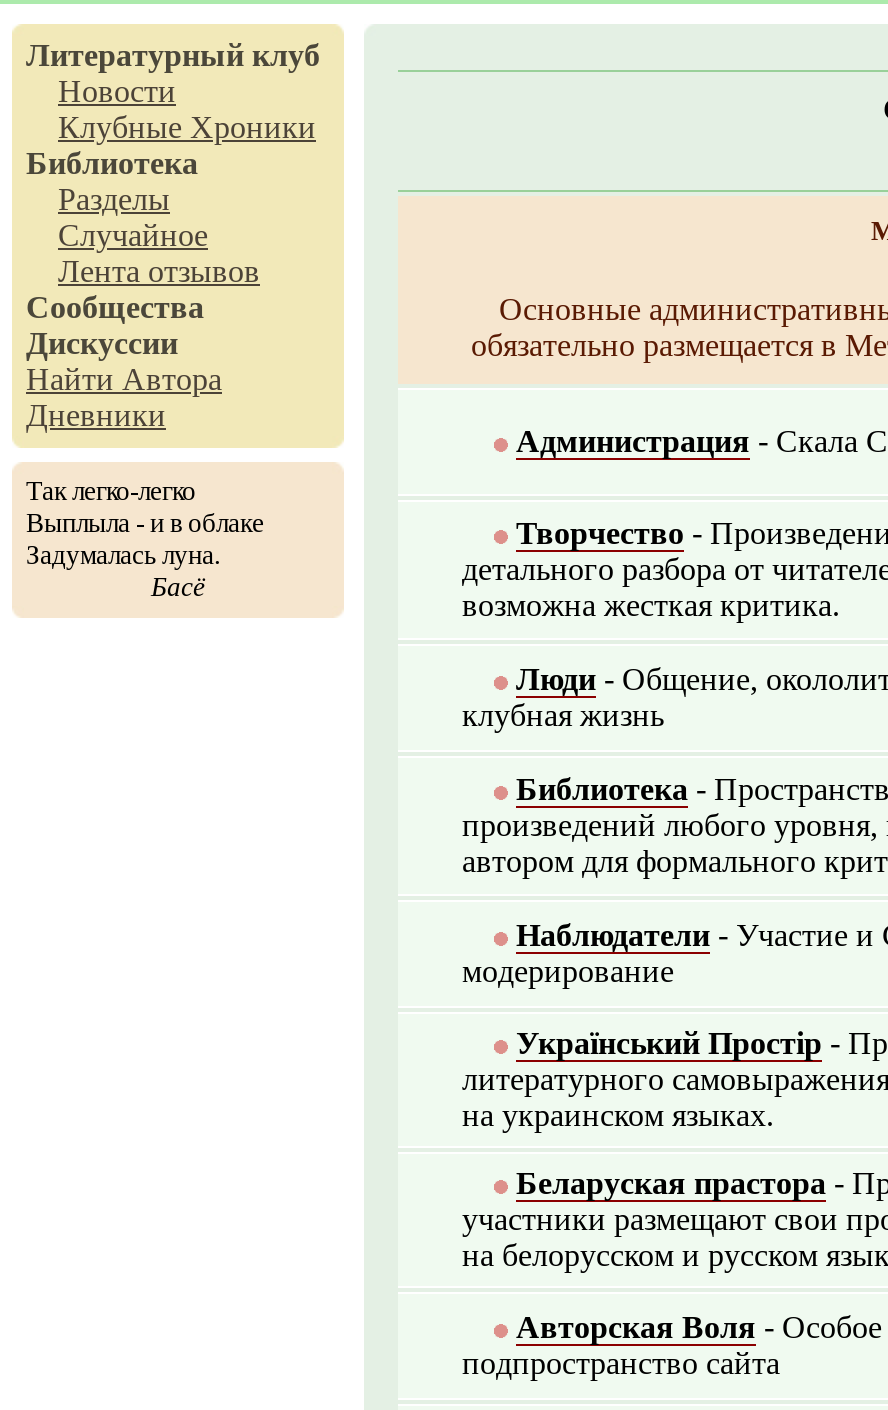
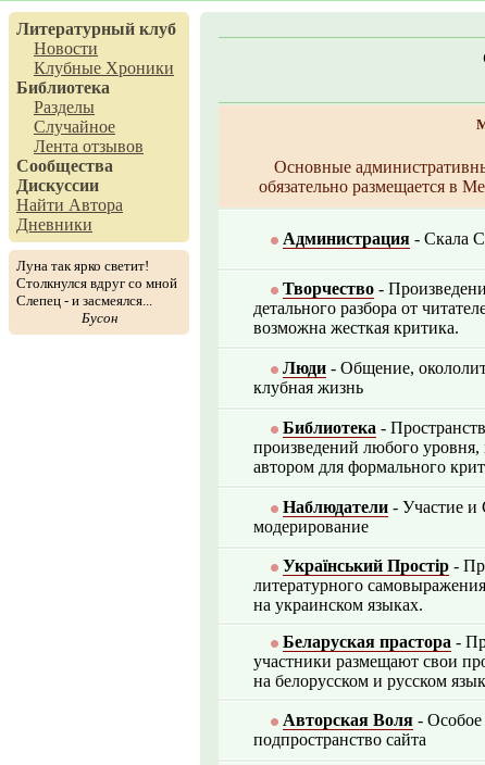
- Так легко-легко
- Выплыла - и в облаке
- Задумалась луна.
- Басё
+ Луна так ярко светит!
+ Столкнулся вдруг со мной
+ Слепец - и засмеялся...
+ Бусон
